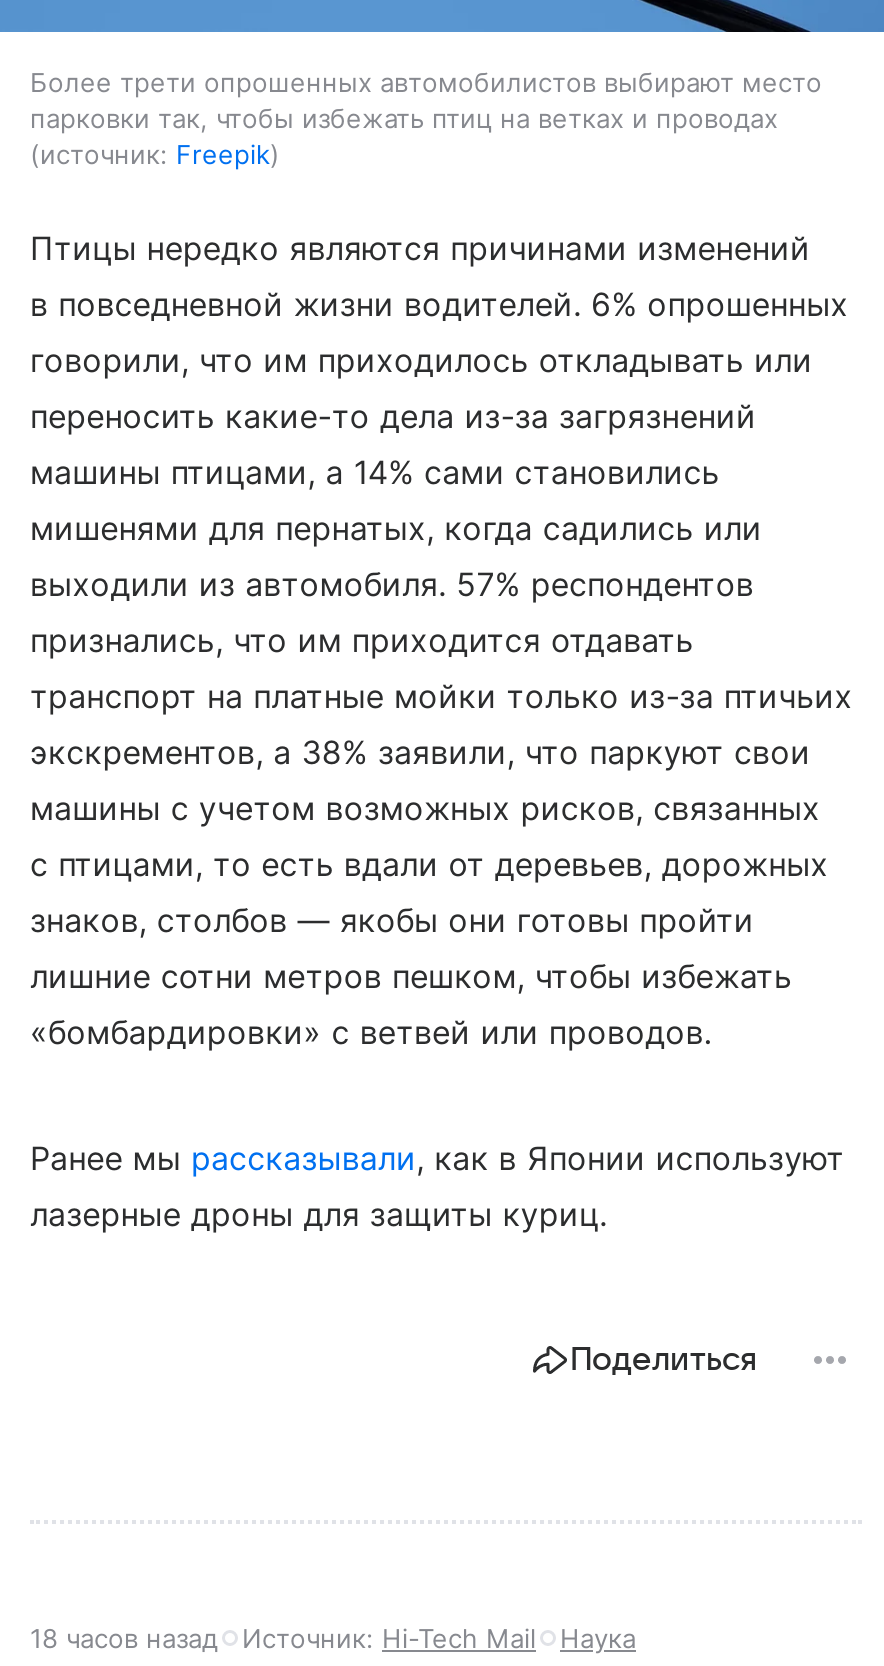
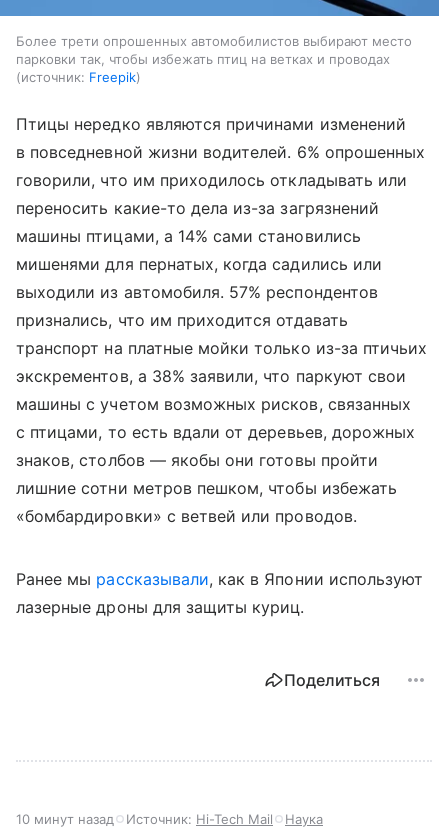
- 18 часов назад Источник: Hi-Tech Mail Наука
+ 10 минут назад Источник: Hi-Tech Mail Наука
